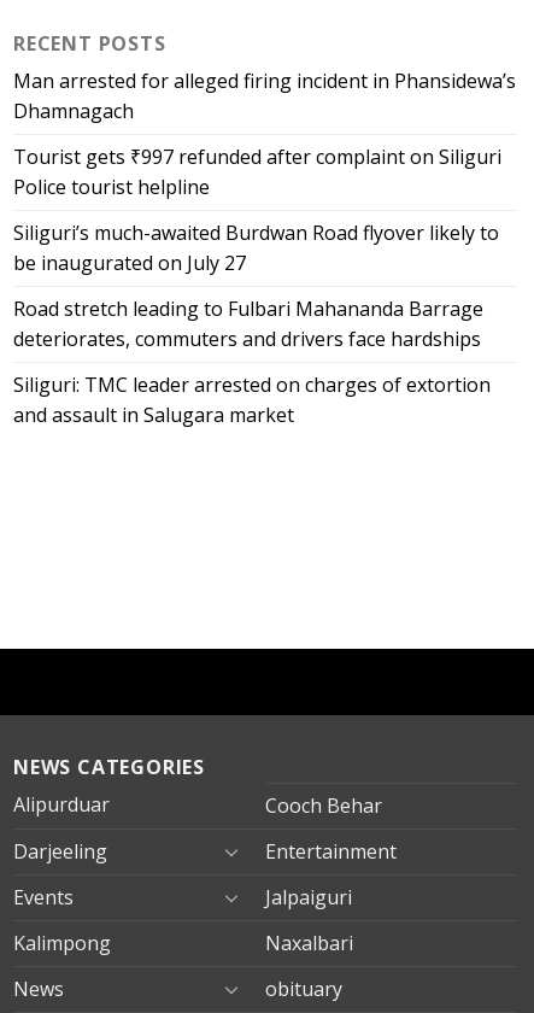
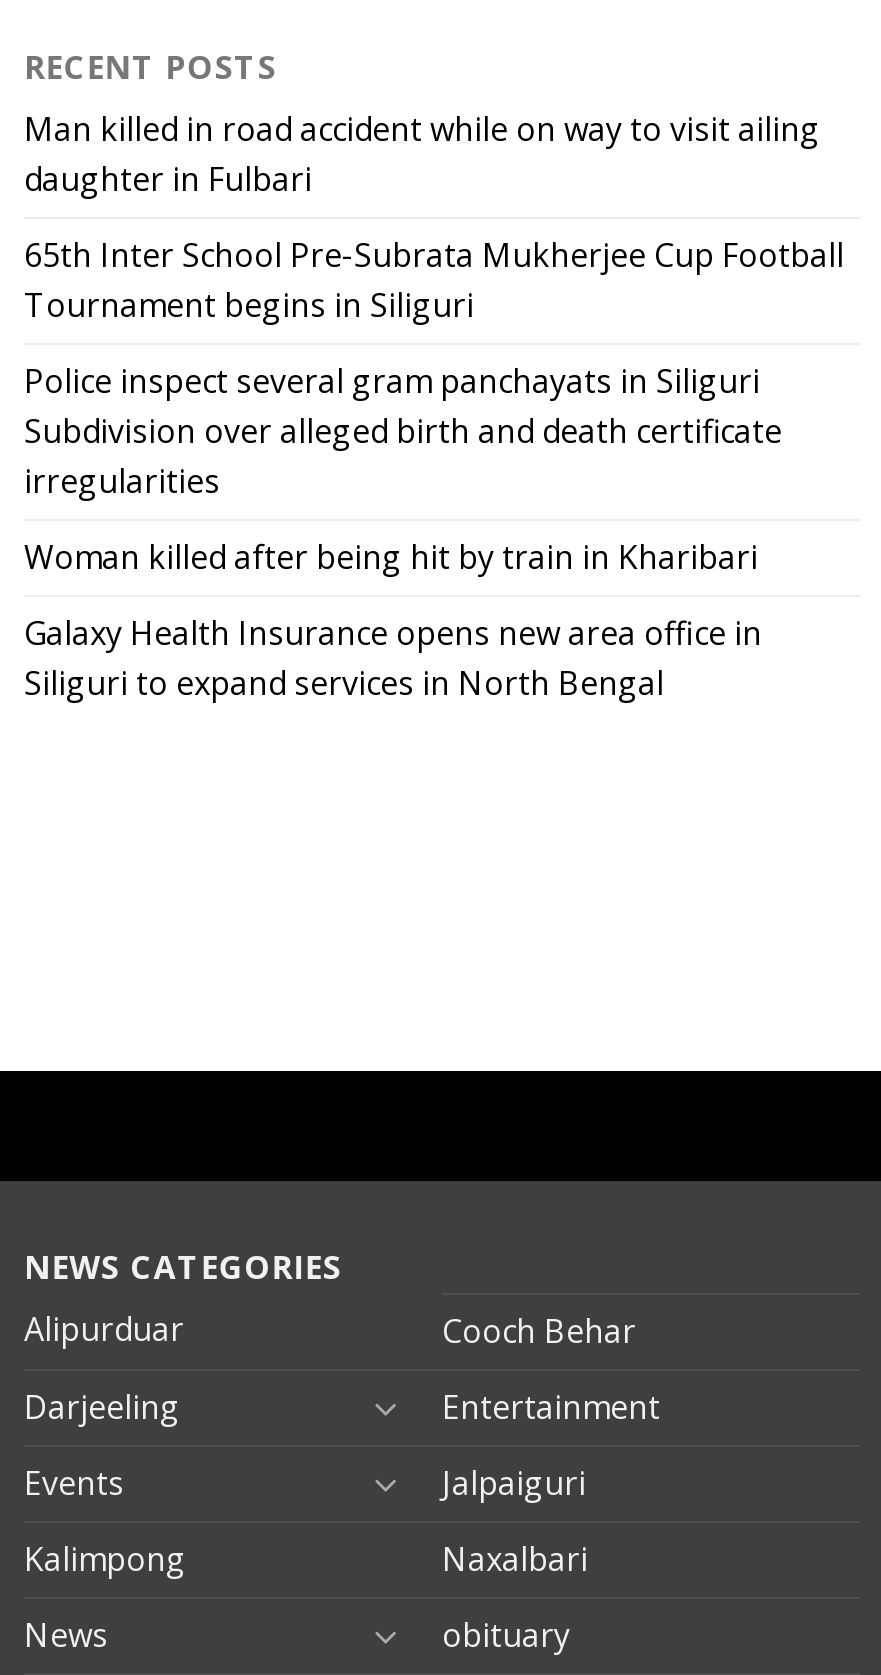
- Man arrested for alleged firing incident in Phansidewa’s
- Dhamnagach
+ Man killed in road accident while on way to visit ailing
+ daughter in Fulbari

- Tourist gets ₹997 refunded after complaint on Siliguri
- Police tourist helpline
+ 65th Inter School Pre-Subrata Mukherjee Cup Football
+ Tournament begins in Siliguri

- Siliguri’s much-awaited Burdwan Road flyover likely to
- be inaugurated on July 27
+ Police inspect several gram panchayats in Siliguri
+ Subdivision over alleged birth and death certificate
+ irregularities

- Road stretch leading to Fulbari Mahananda Barrage
- deteriorates, commuters and drivers face hardships
+ Woman killed after being hit by train in Kharibari

- Siliguri: TMC leader arrested on charges of extortion
- and assault in Salugara market
+ Galaxy Health Insurance opens new area office in
+ Siliguri to expand services in North Bengal
